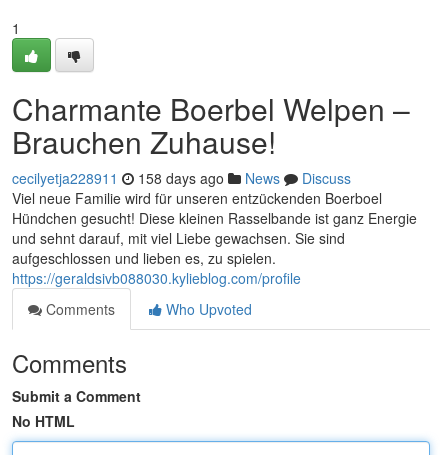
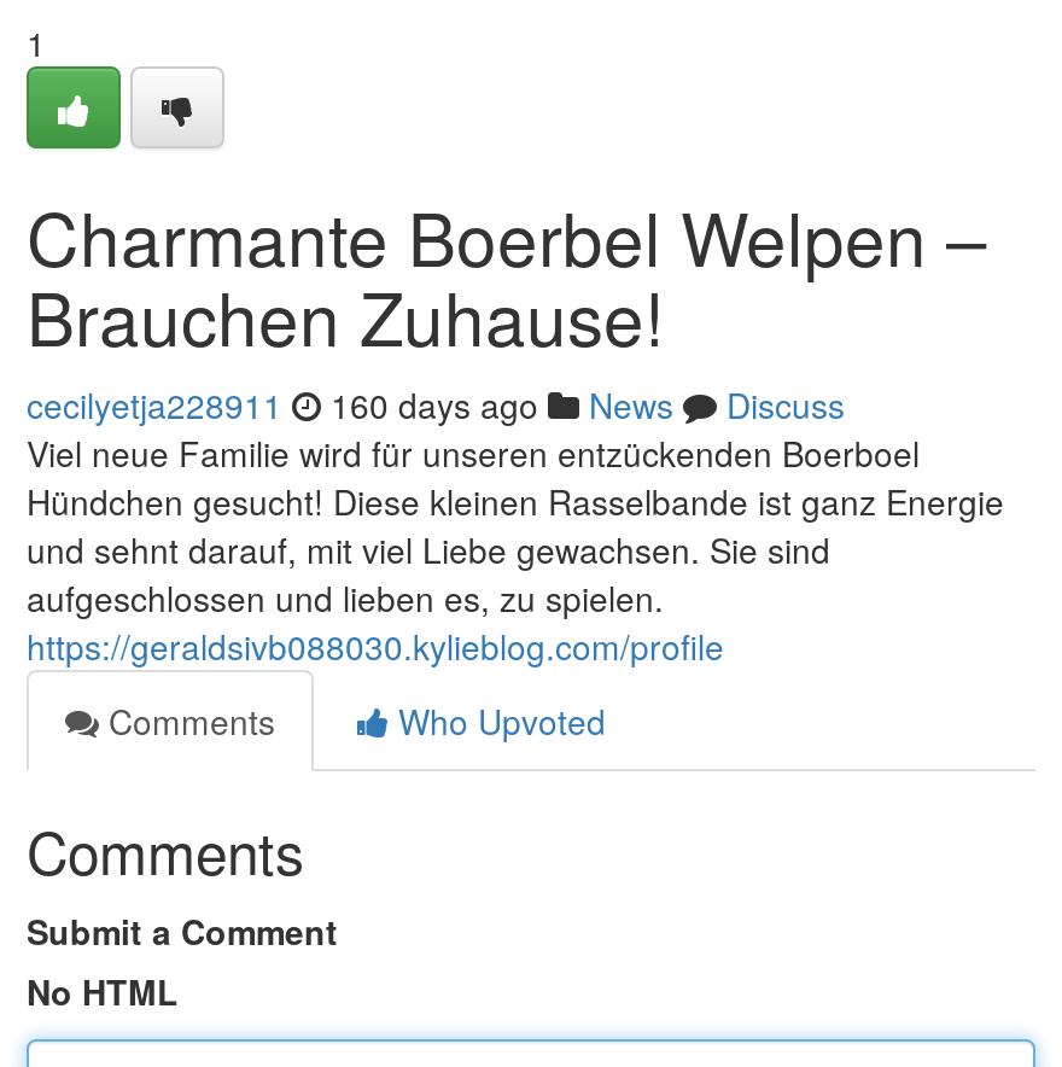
- cecilyetja228911 158 days ago News Discuss
+ cecilyetja228911 160 days ago News Discuss
